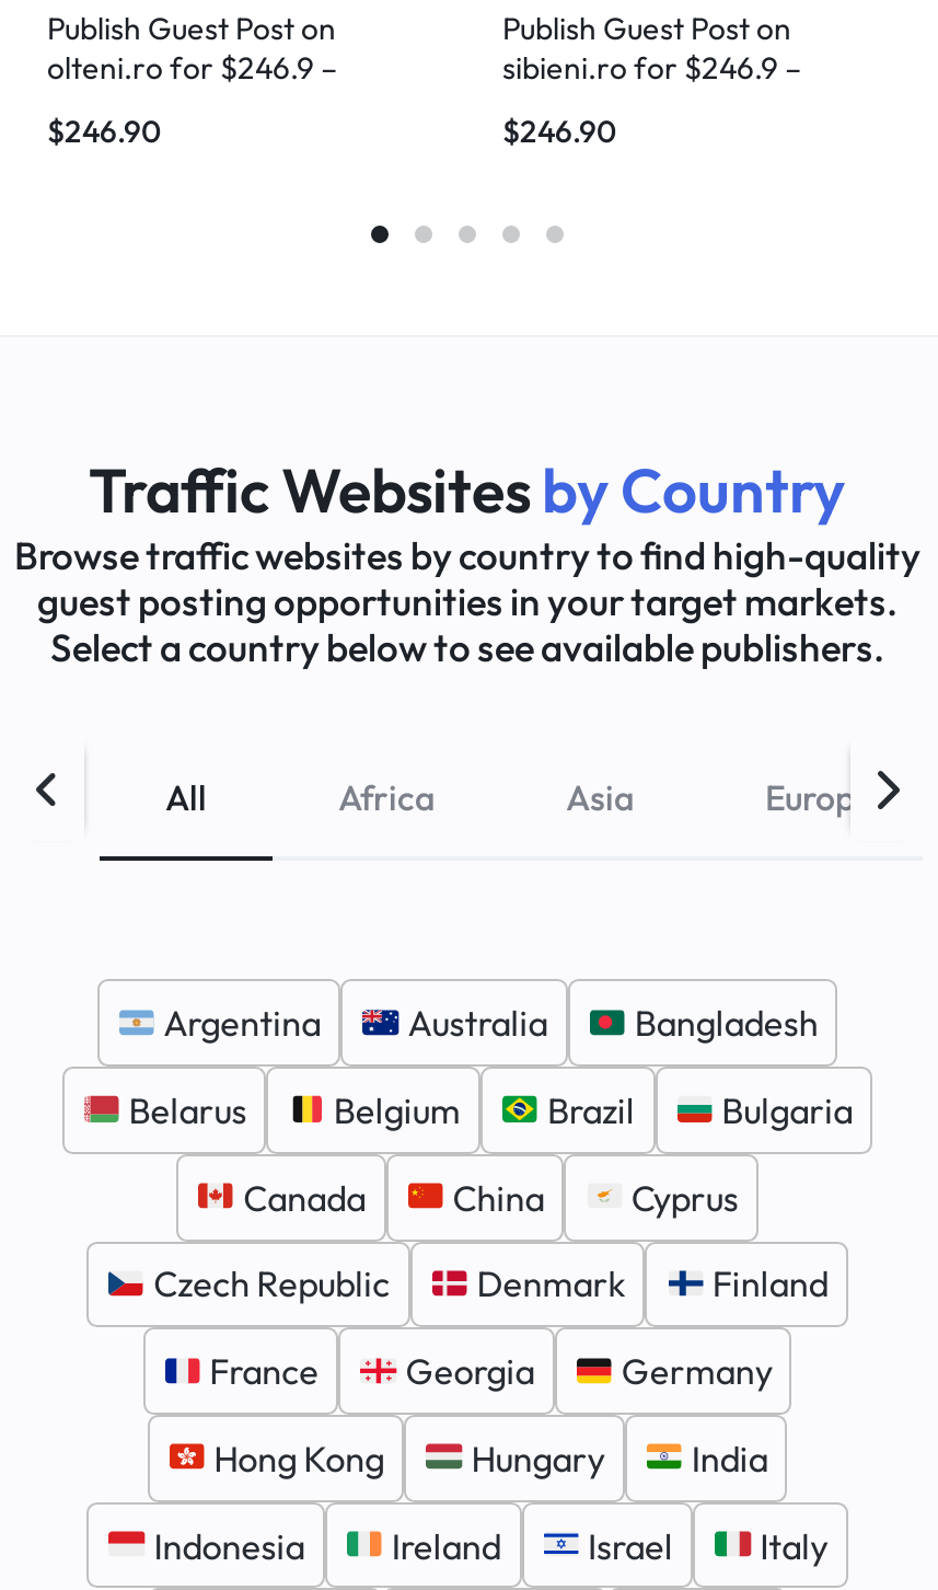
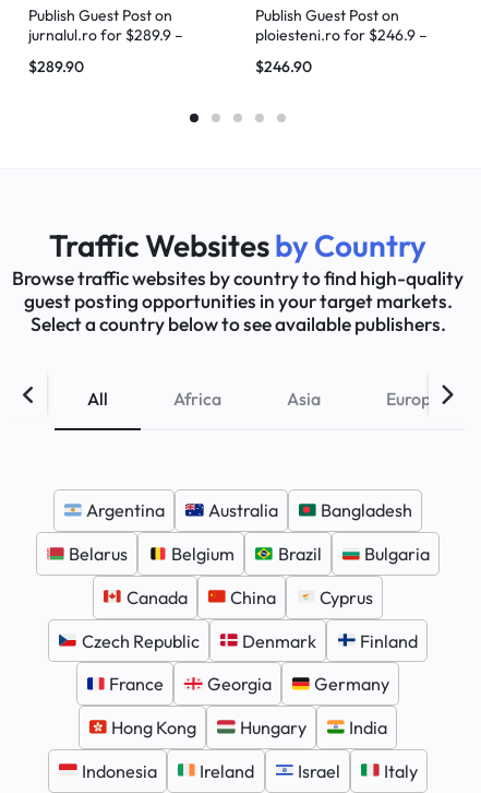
- olteni.ro for $246.9 –
+ jurnalul.ro for $289.9 –

- sibieni.ro for $246.9 –
+ ploiesteni.ro for $246.9 –

- $246.90
+ $289.90
